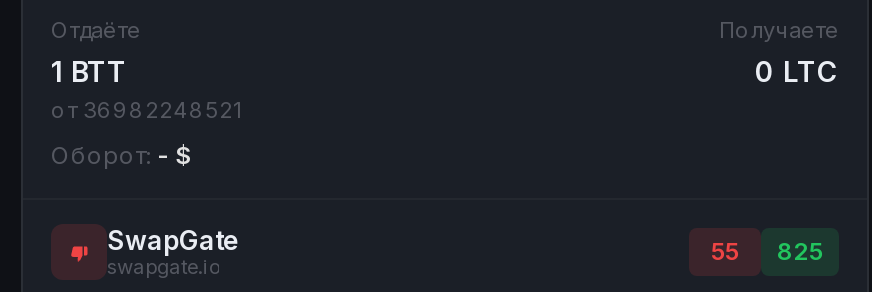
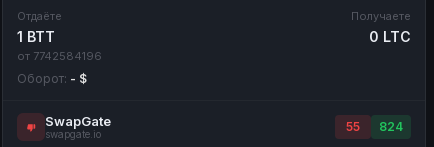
- от 36982248521
+ от 7742584196

- 55 825
+ 55 824
